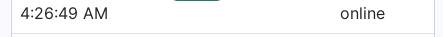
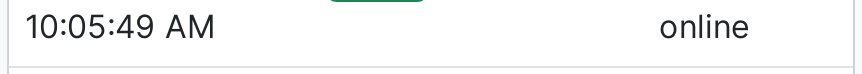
- 4:26:49 AM
+ 10:05:49 AM
